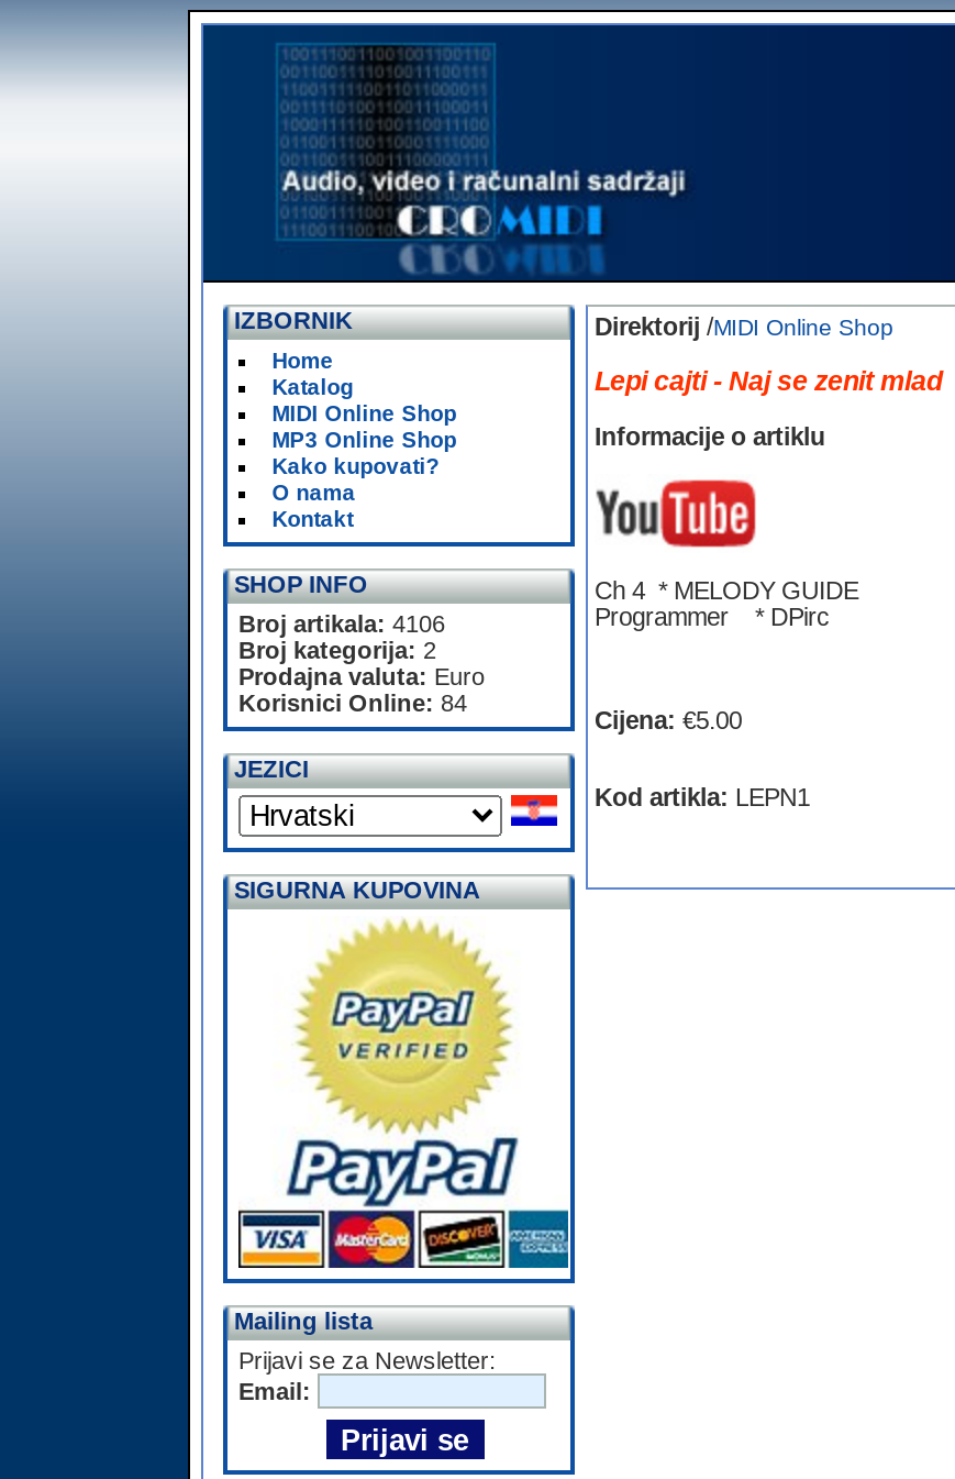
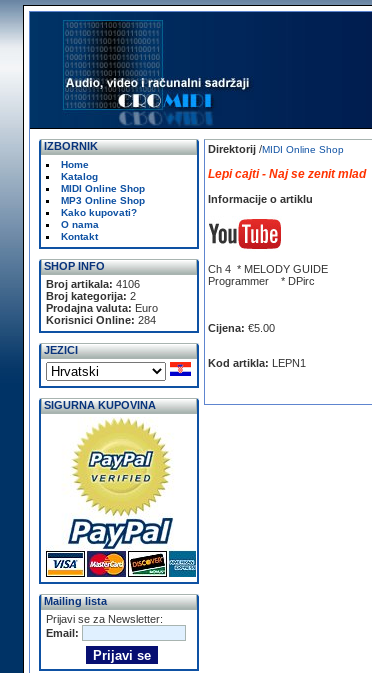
- Korisnici Online: 84
+ Korisnici Online: 284
